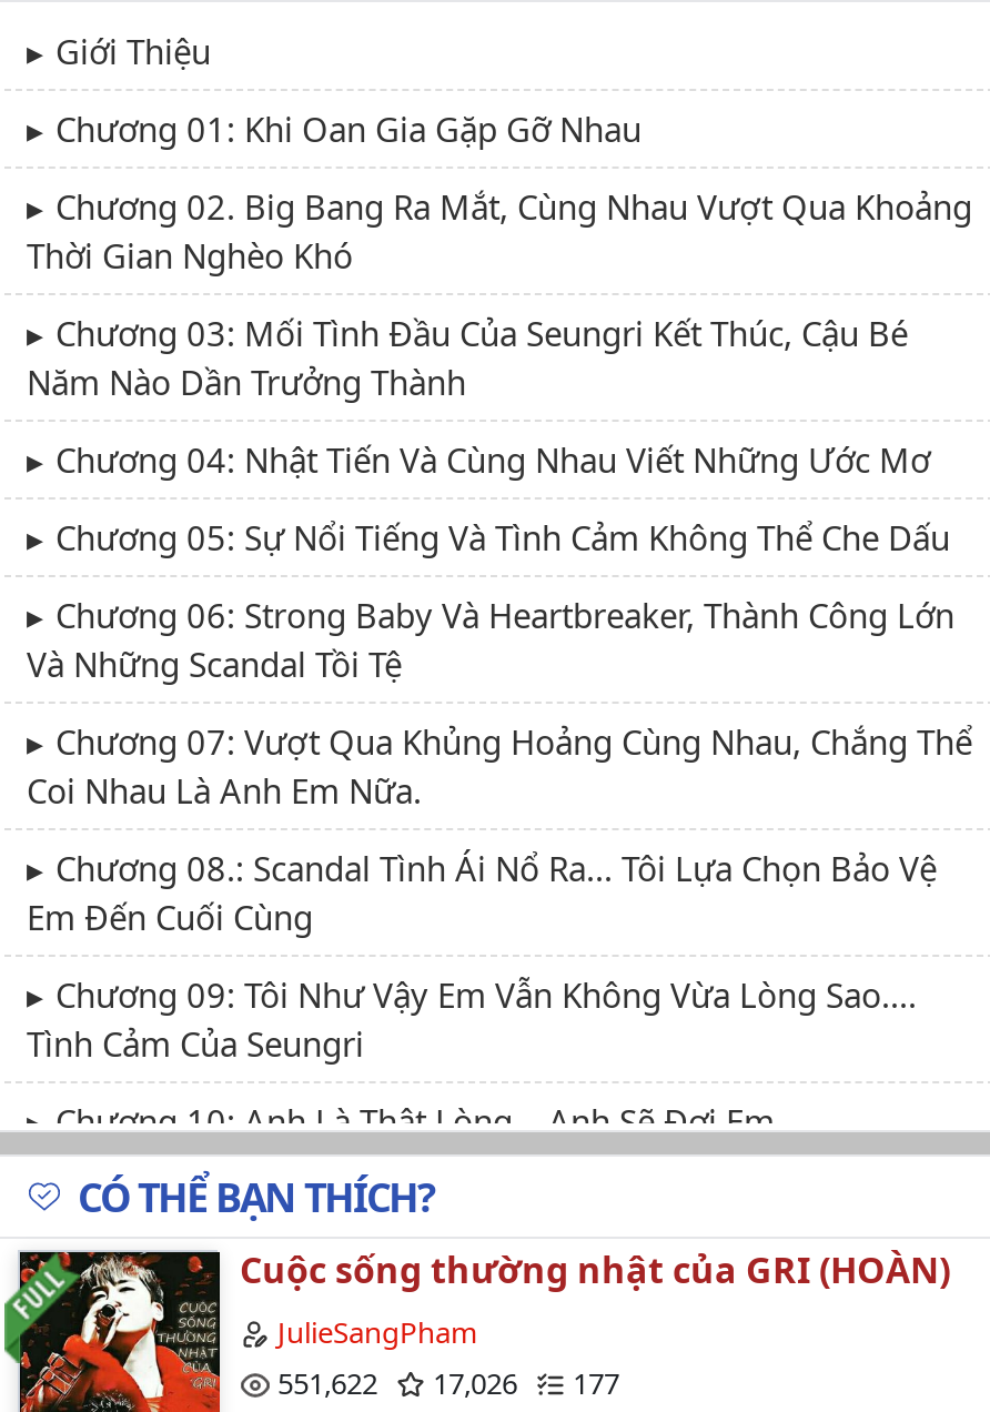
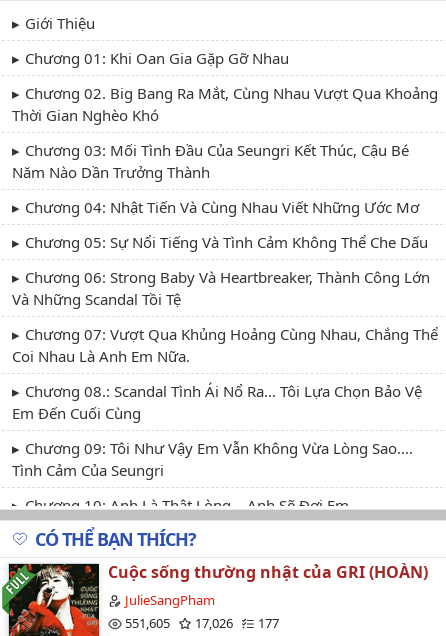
- 551,622 17,026 177
+ 551,605 17,026 177
